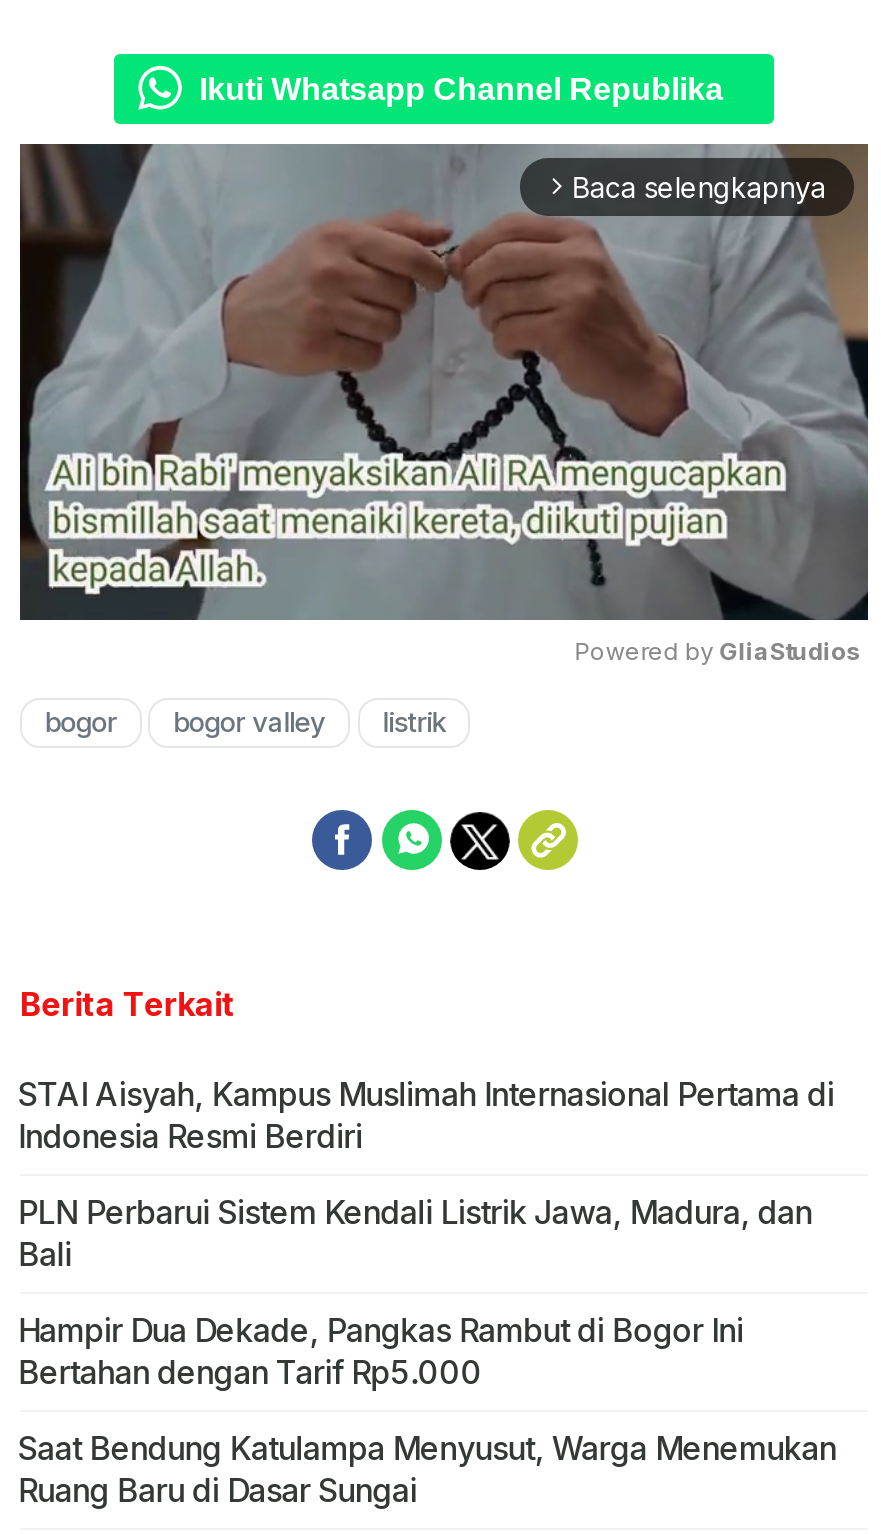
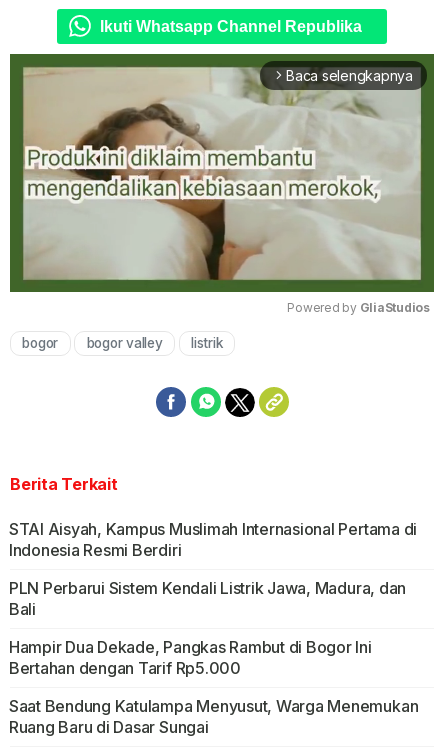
- [image]
+ [image]
